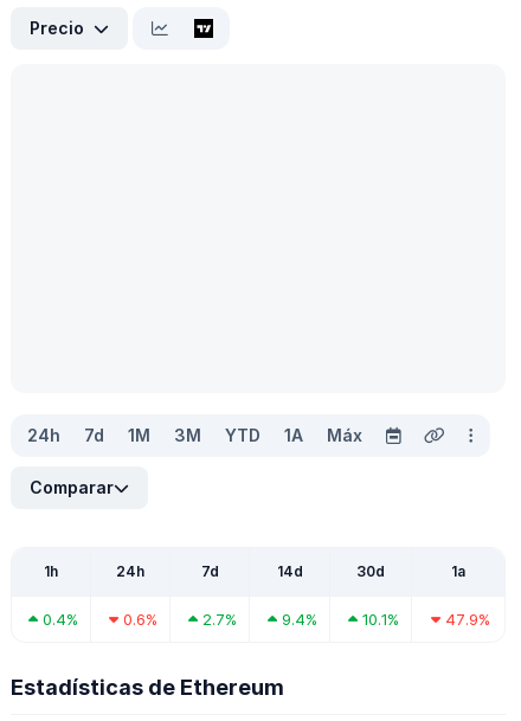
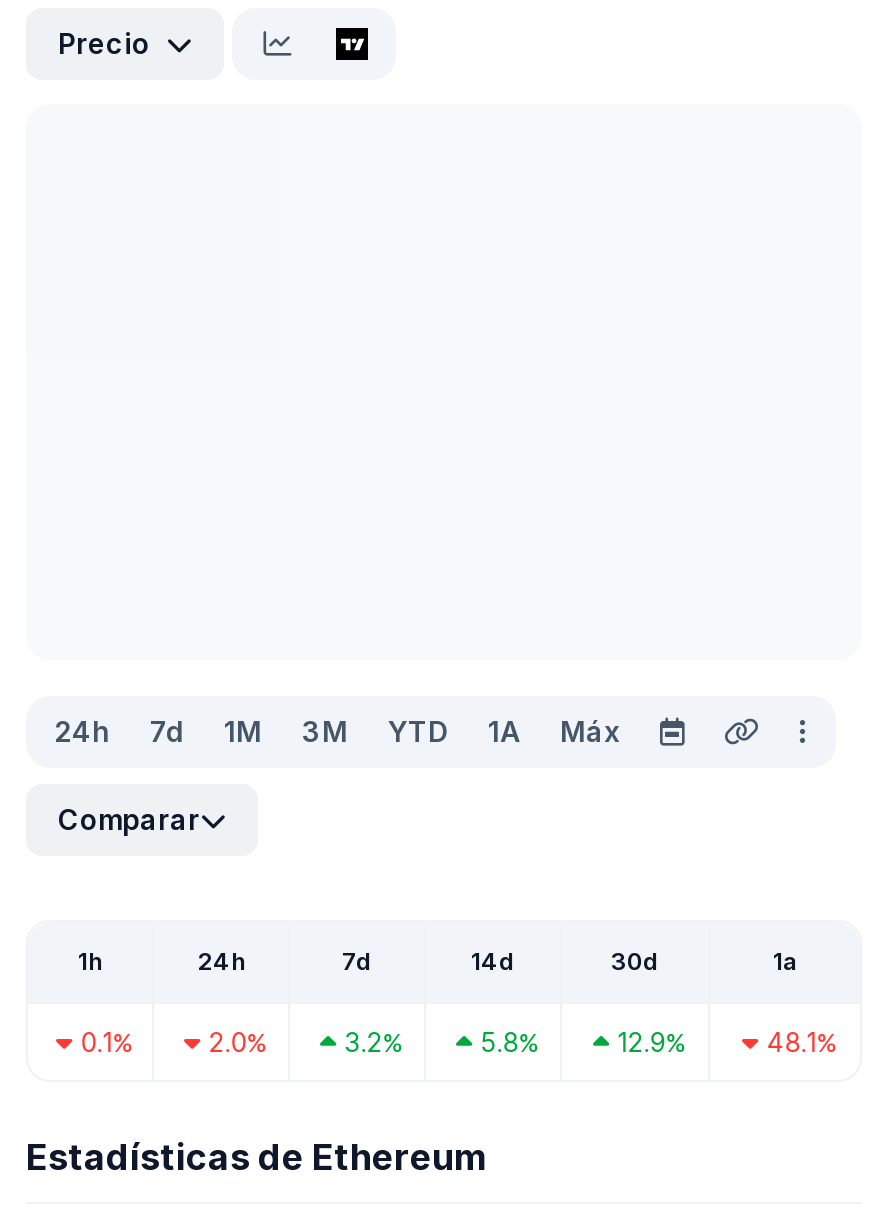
- 0.4%
+ 0.1%

- 0.6%
+ 2.0%

- 2.7%
+ 3.2%

- 9.4%
+ 5.8%

- 10.1%
+ 12.9%

- 47.9%
+ 48.1%
